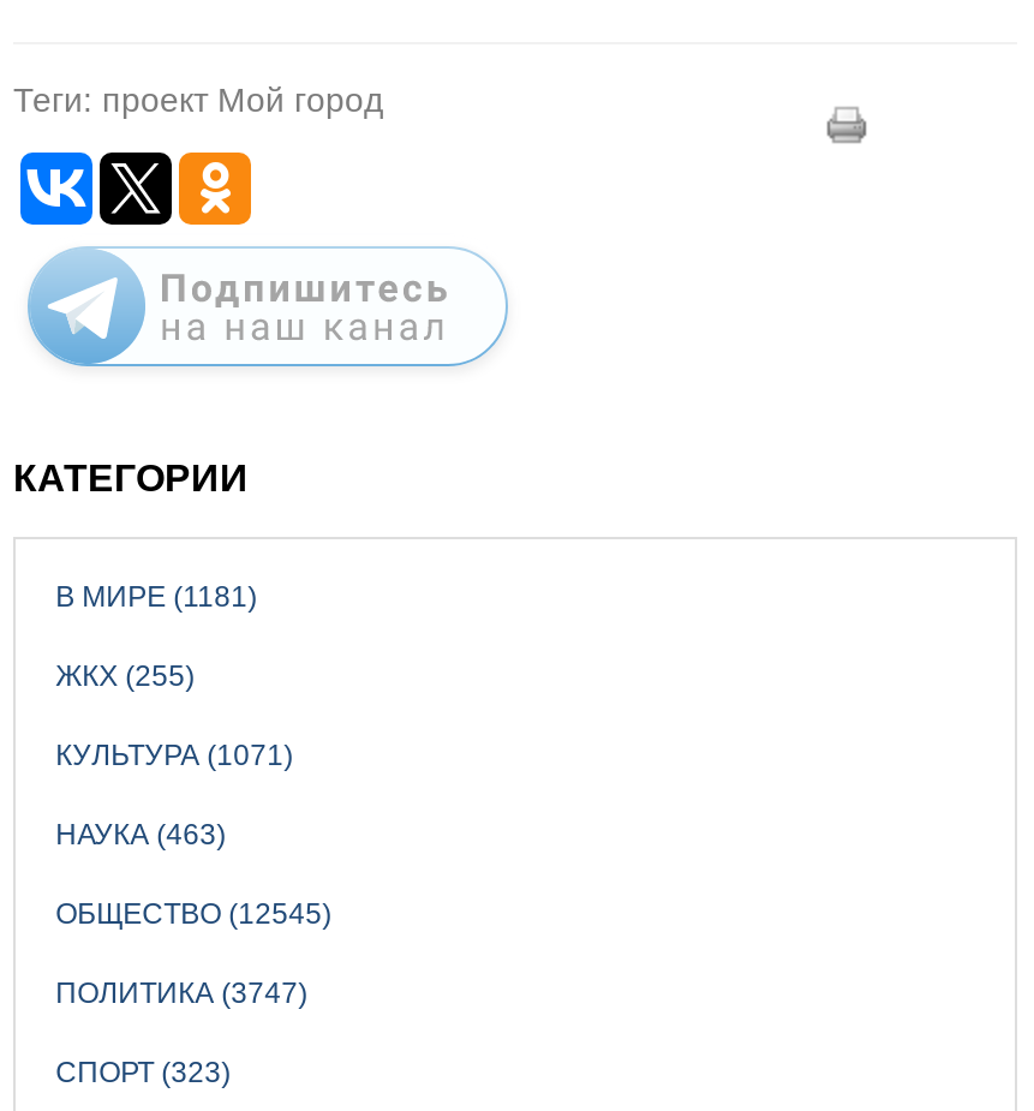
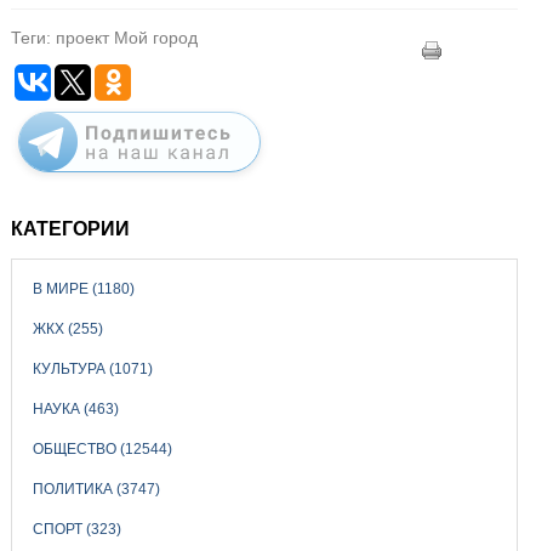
- В МИРЕ (1181)
+ В МИРЕ (1180)

- ОБЩЕСТВО (12545)
+ ОБЩЕСТВО (12544)
